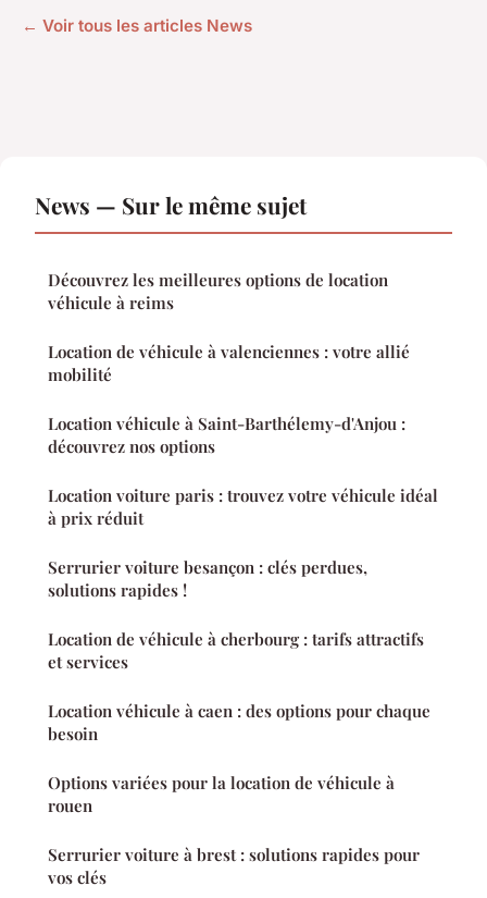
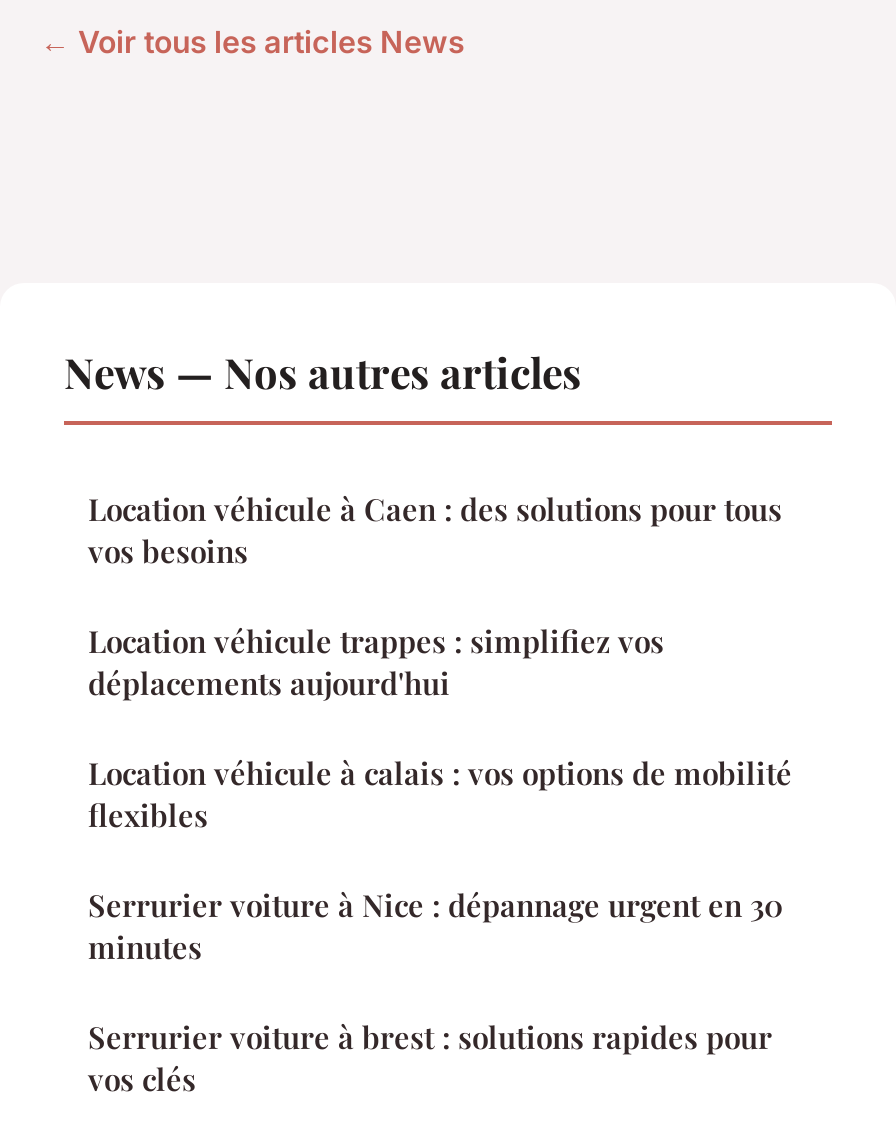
- News — Sur le même sujet
- Découvrez les meilleures options de location
- véhicule à reims
- Location de véhicule à valenciennes : votre allié
- mobilité
- Location véhicule à Saint-Barthélemy-d'Anjou :
- découvrez nos options
- Location voiture paris : trouvez votre véhicule idéal
- à prix réduit
- Serrurier voiture besançon : clés perdues,
- solutions rapides !
- Location de véhicule à cherbourg : tarifs attractifs
- et services
- Location véhicule à caen : des options pour chaque
- besoin
- Options variées pour la location de véhicule à
- rouen
+ News — Nos autres articles
+ Location véhicule à Caen : des solutions pour tous
+ vos besoins
+ Location véhicule trappes : simplifiez vos
+ déplacements aujourd'hui
+ Location véhicule à calais : vos options de mobilité
+ flexibles
+ Serrurier voiture à Nice : dépannage urgent en 30
+ minutes
